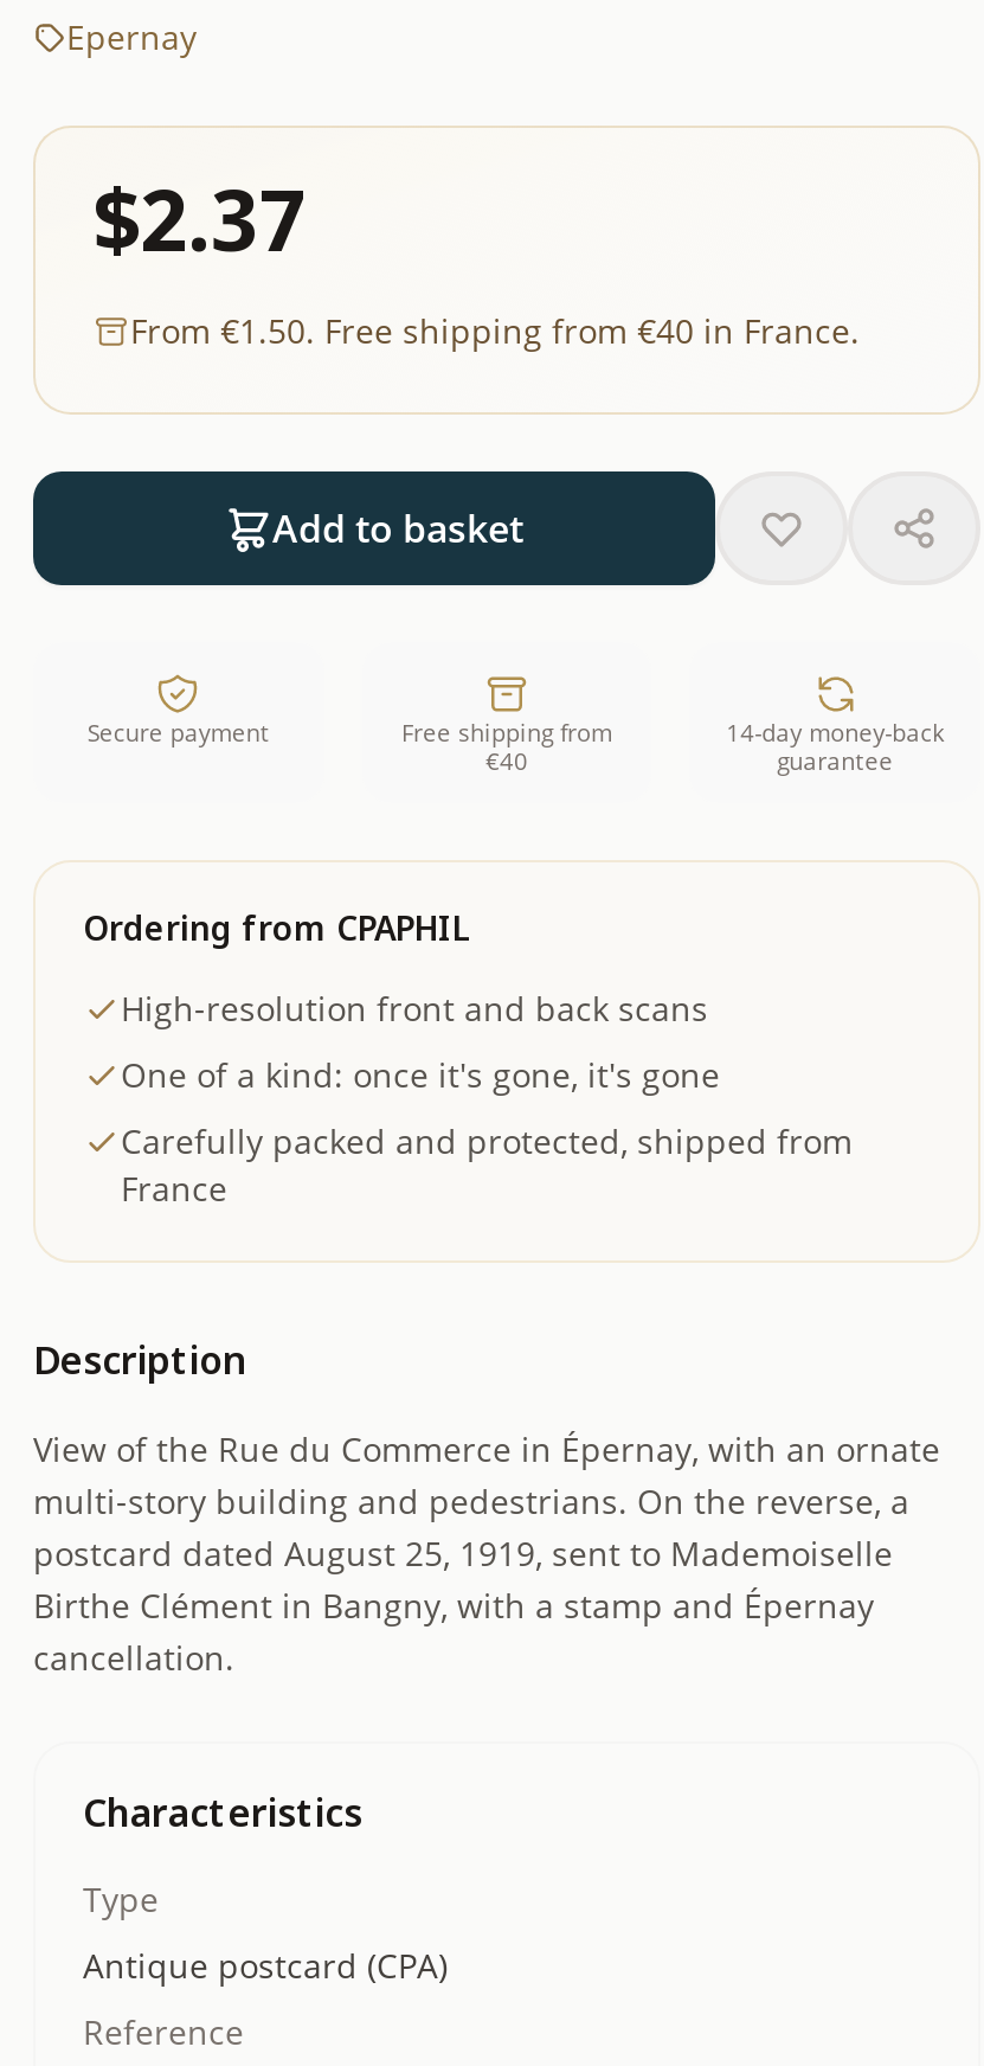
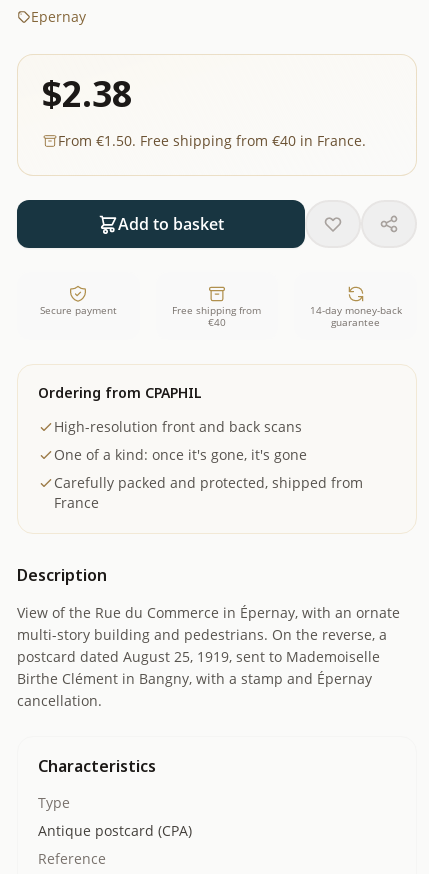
- $2.37
+ $2.38
